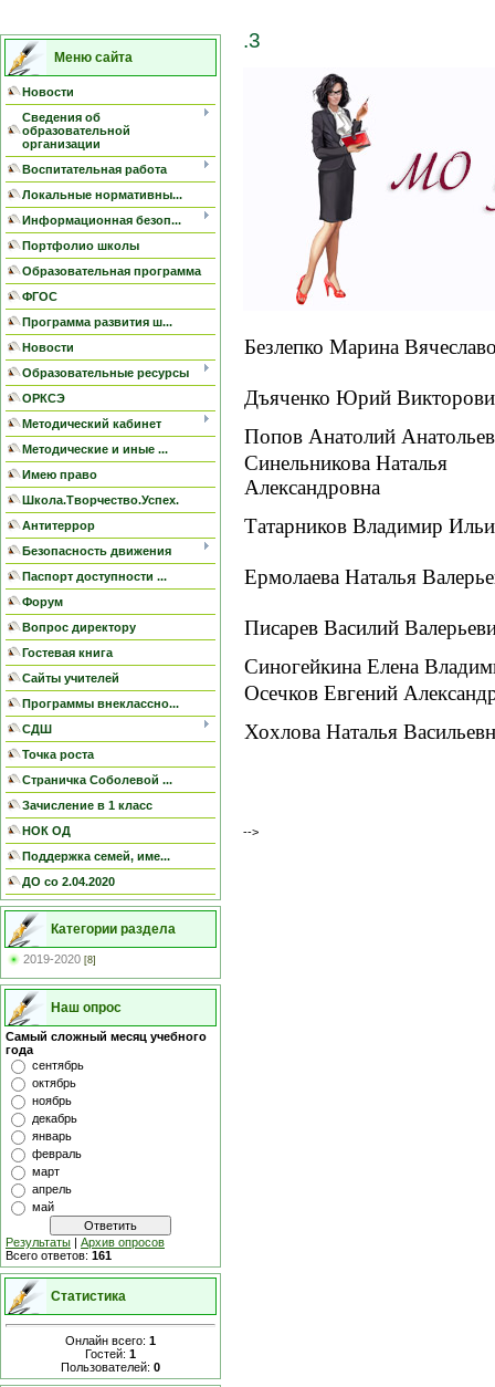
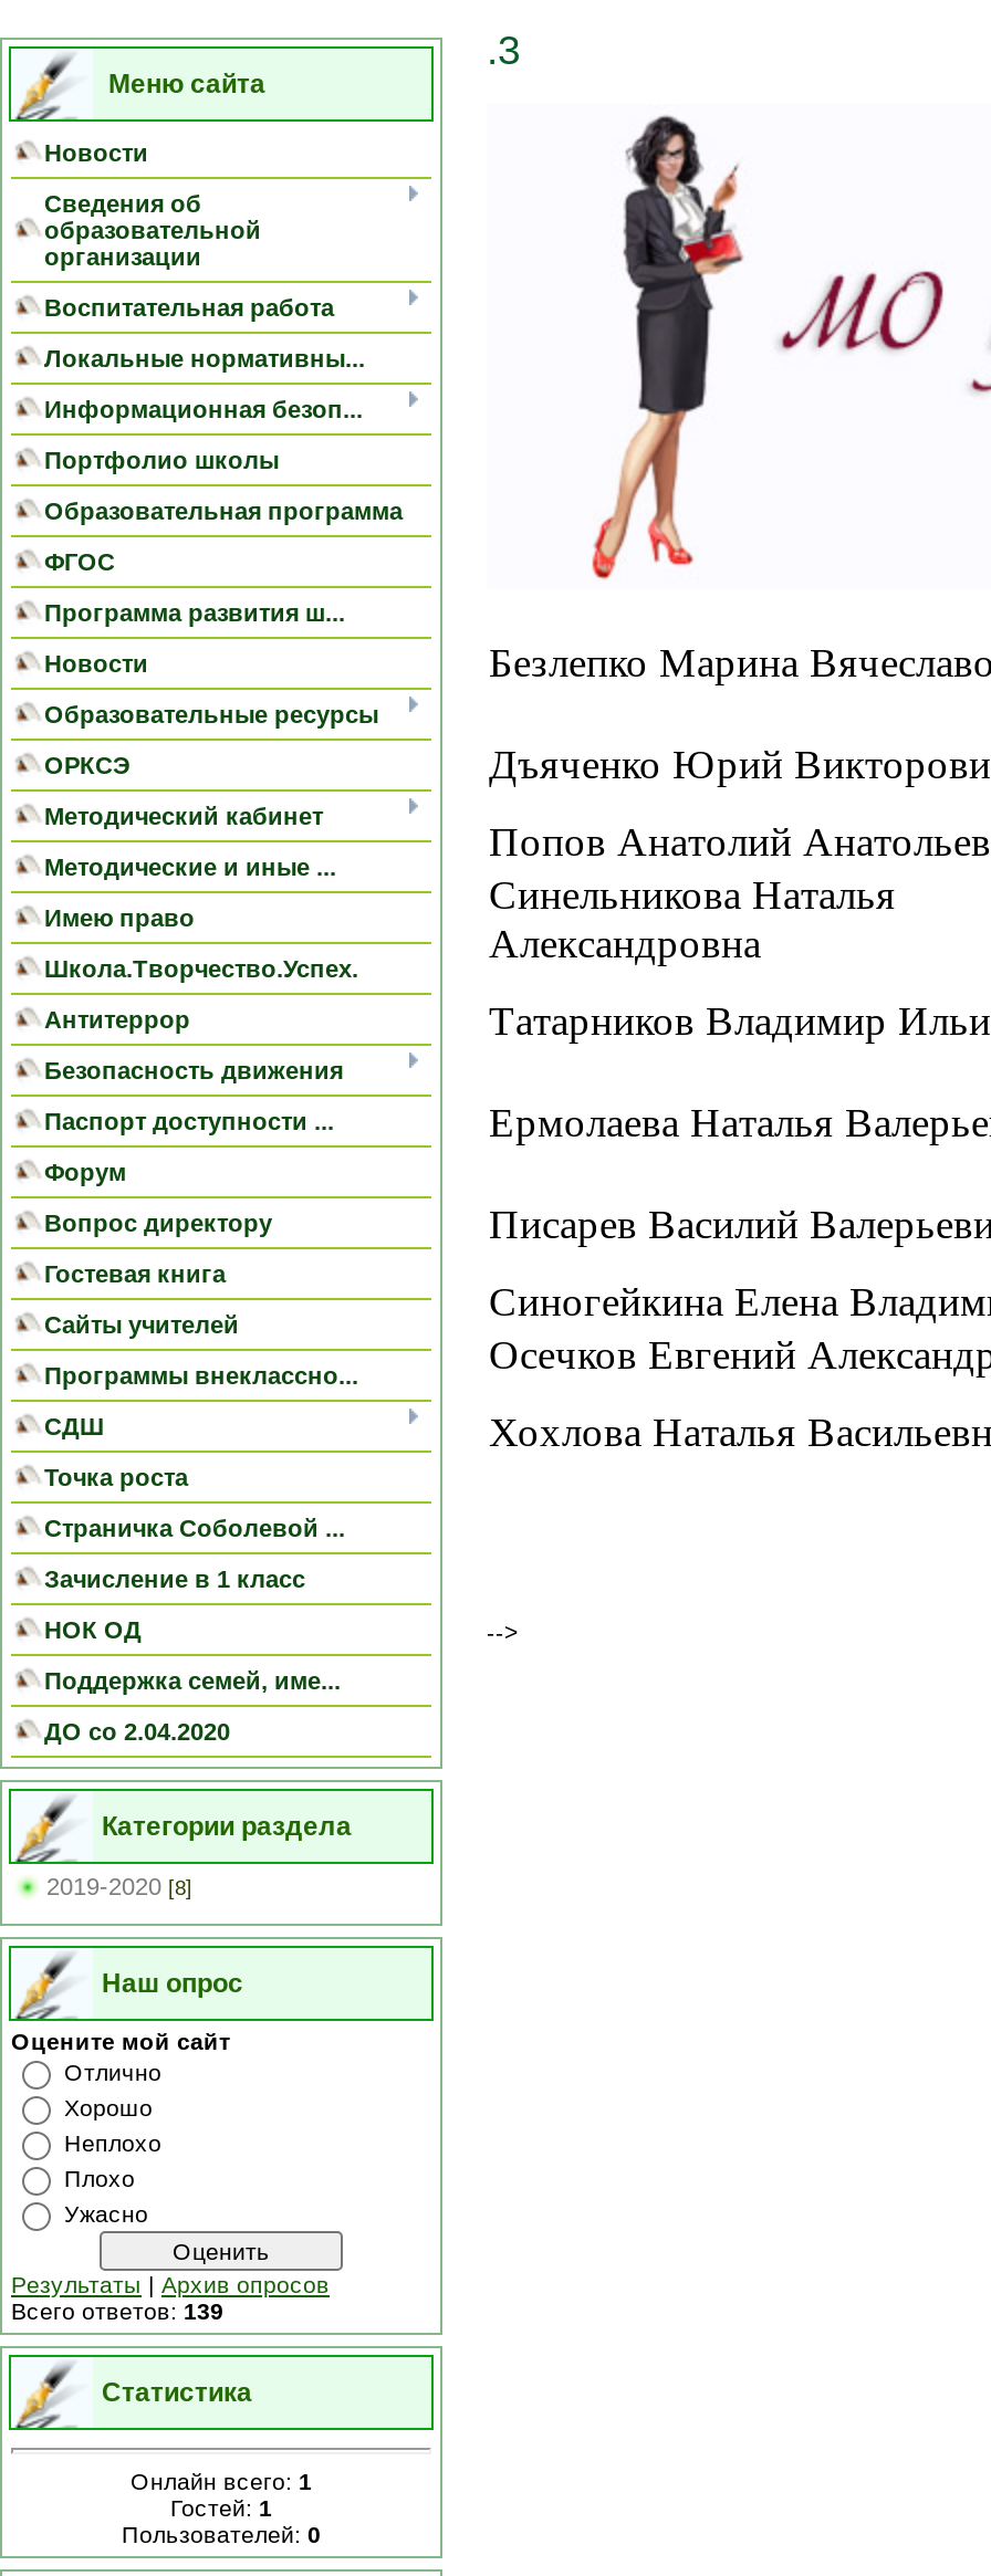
- Самый сложный месяц учебного
- года
- сентябрь
- октябрь
- ноябрь
- декабрь
- январь
- февраль
- март
- апрель
- май
+ Оцените мой сайт
+ Отлично
+ Хорошо
+ Неплохо
+ Плохо
+ Ужасно

- Всего ответов:161
+ Всего ответов:139
